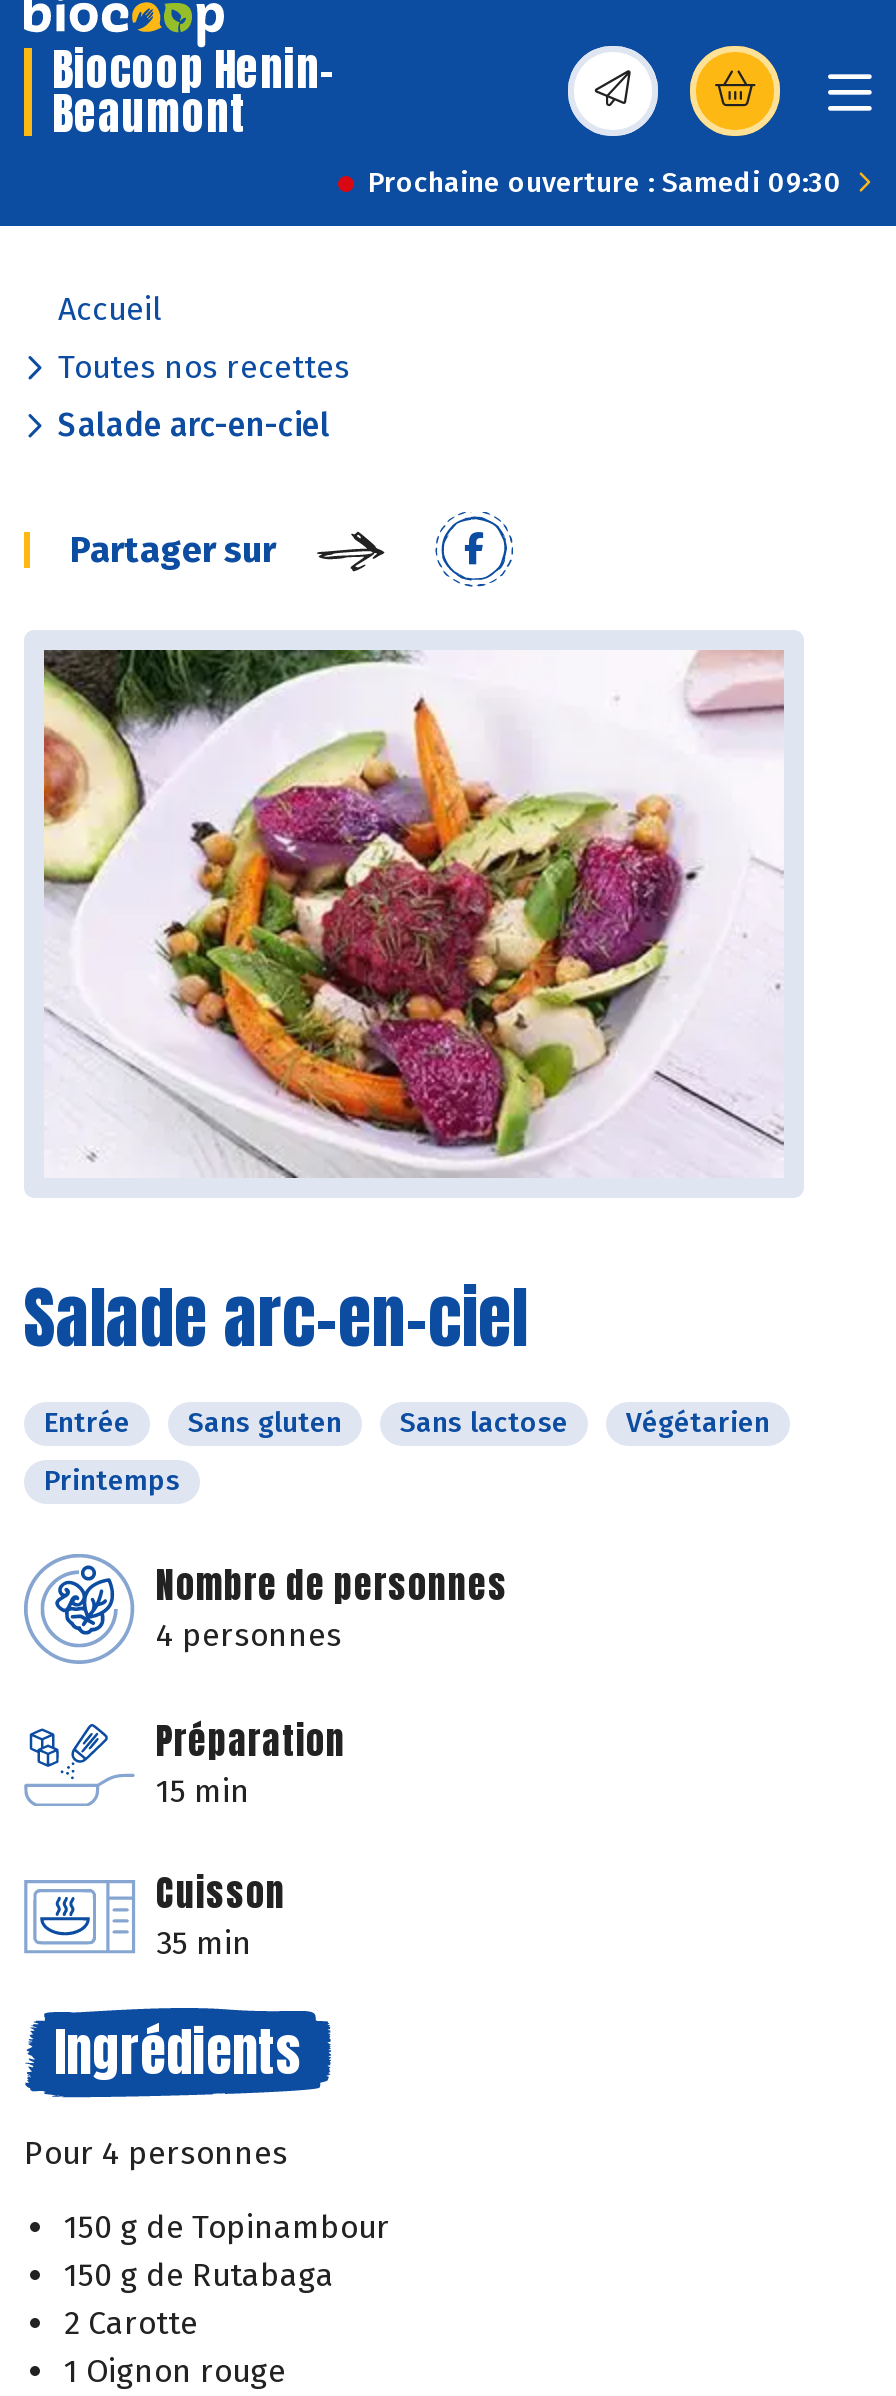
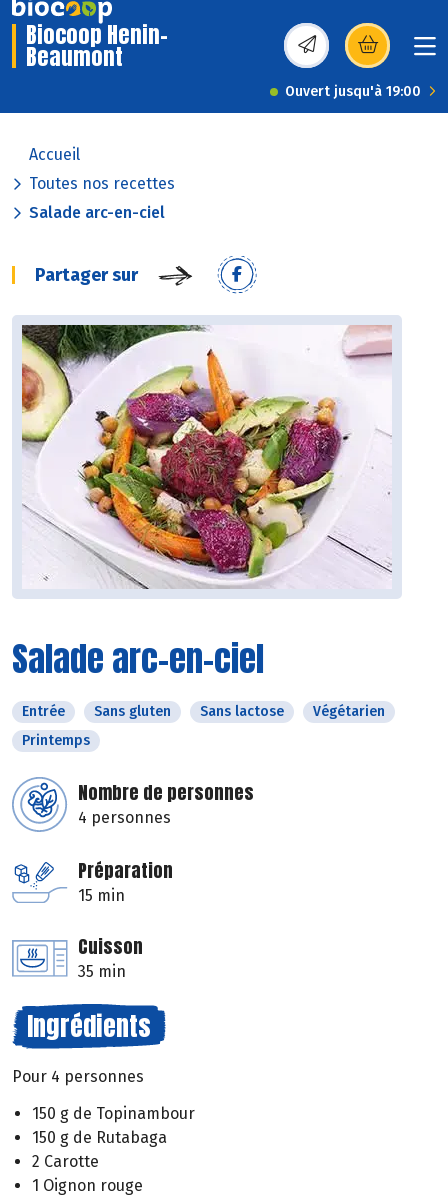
- Prochaine ouverture : Samedi 09:30
+ Ouvert jusqu'à 19:00
